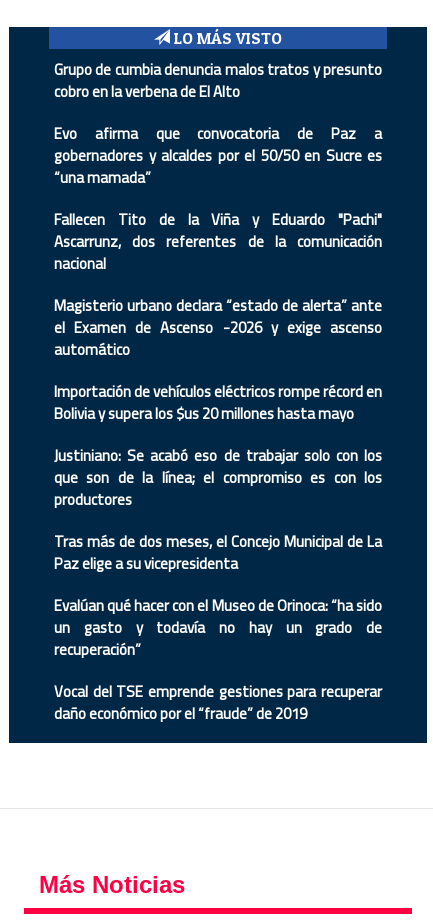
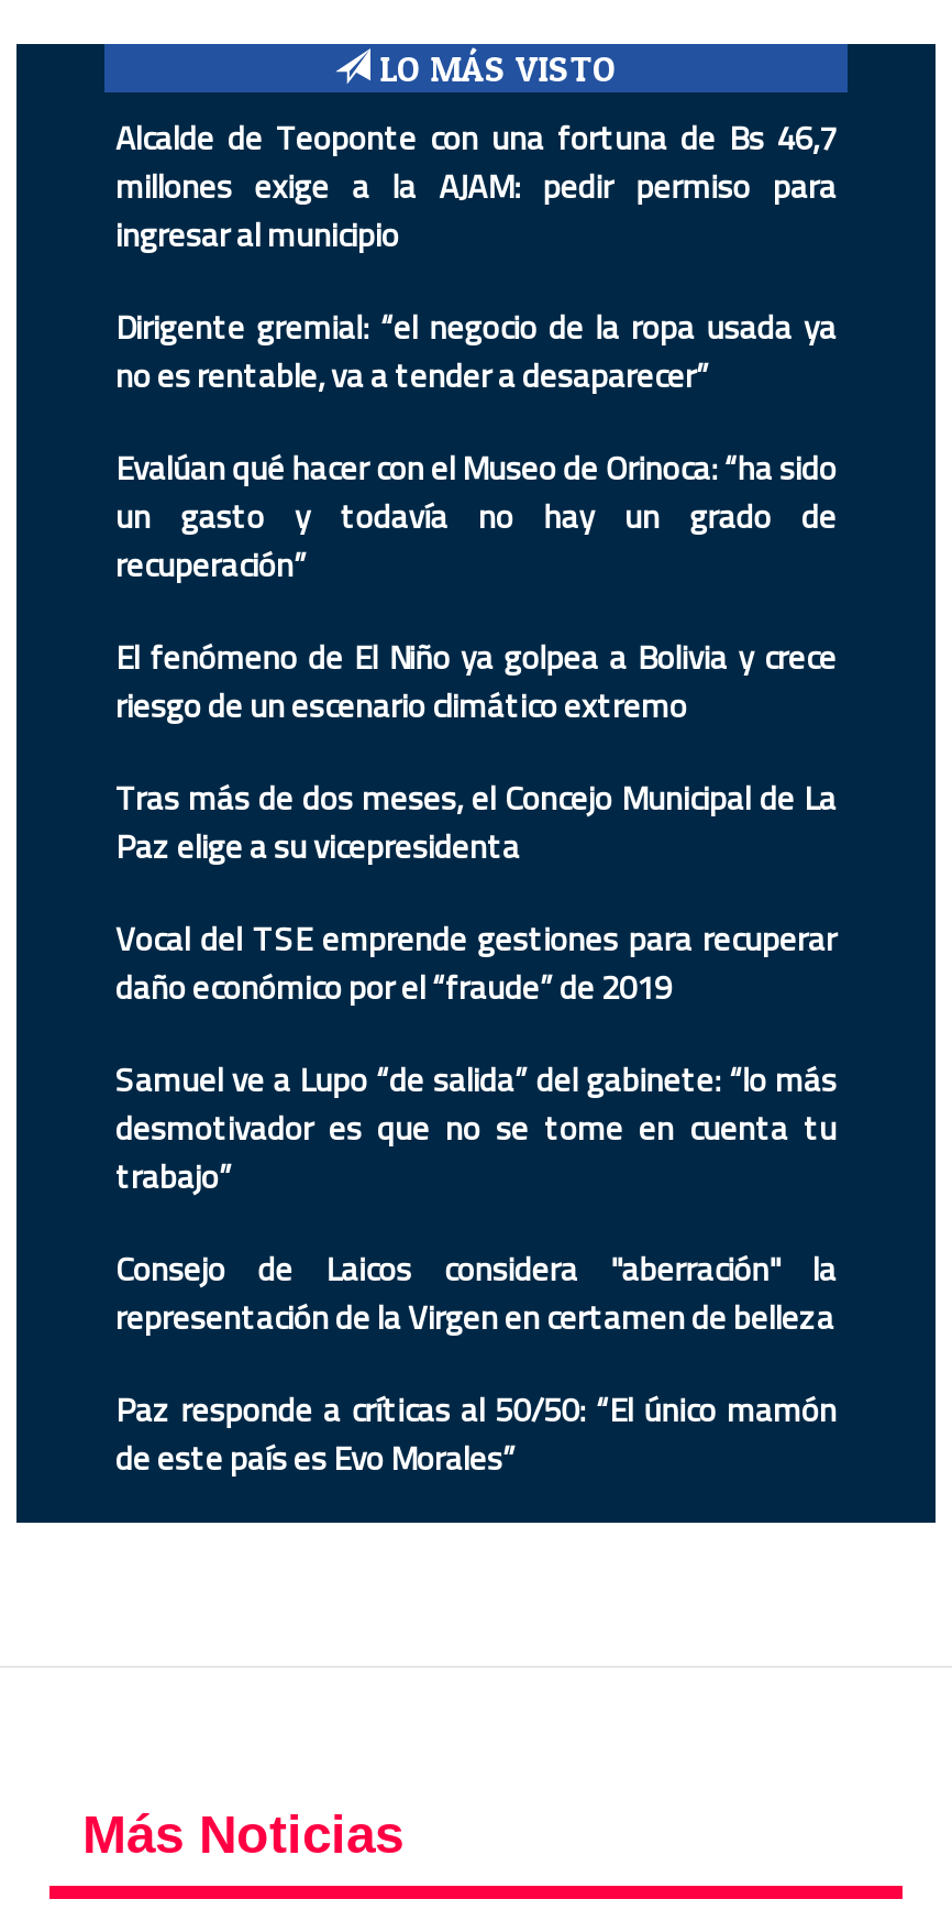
- Grupo de cumbia denuncia malos tratos y presunto
- cobro en la verbena de El Alto
- Evo afirma que convocatoria de Paz a
- gobernadores y alcaldes por el 50/50 en Sucre es
- “una mamada”
- Fallecen Tito de la Viña y Eduardo "Pachi"
- Ascarrunz, dos referentes de la comunicación
- nacional
- Magisterio urbano declara “estado de alerta” ante
- el Examen de Ascenso -2026 y exige ascenso
- automático
- Importación de vehículos eléctricos rompe récord en
- Bolivia y supera los $us 20 millones hasta mayo
- Justiniano: Se acabó eso de trabajar solo con los
- que son de la línea; el compromiso es con los
- productores
+ Alcalde de Teoponte con una fortuna de Bs 46,7
+ millones exige a la AJAM: pedir permiso para
+ ingresar al municipio
+ Dirigente gremial: “el negocio de la ropa usada ya
+ no es rentable, va a tender a desaparecer”

moved down: Tras más de dos meses, el Concejo Municipal de La | Paz elige a su vicepresidenta

moved up: Evalúan qué hacer con el Museo de Orinoca: “ha sido | un gasto y todavía no hay un grado de

+ El fenómeno de El Niño ya golpea a Bolivia y crece
+ riesgo de un escenario climático extremo

moved up: Vocal del TSE emprende gestiones para recuperar | daño económico por el “fraude” de 2019

+ Samuel ve a Lupo “de salida” del gabinete: “lo más
+ desmotivador es que no se tome en cuenta tu
+ trabajo”
+ Consejo de Laicos considera "aberración" la
+ representación de la Virgen en certamen de belleza
+ Paz responde a críticas al 50/50: “El único mamón
+ de este país es Evo Morales”
